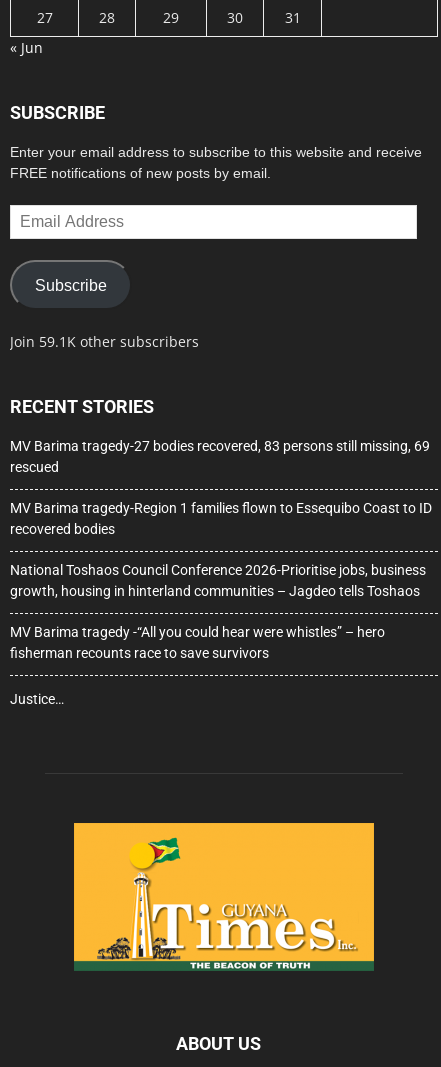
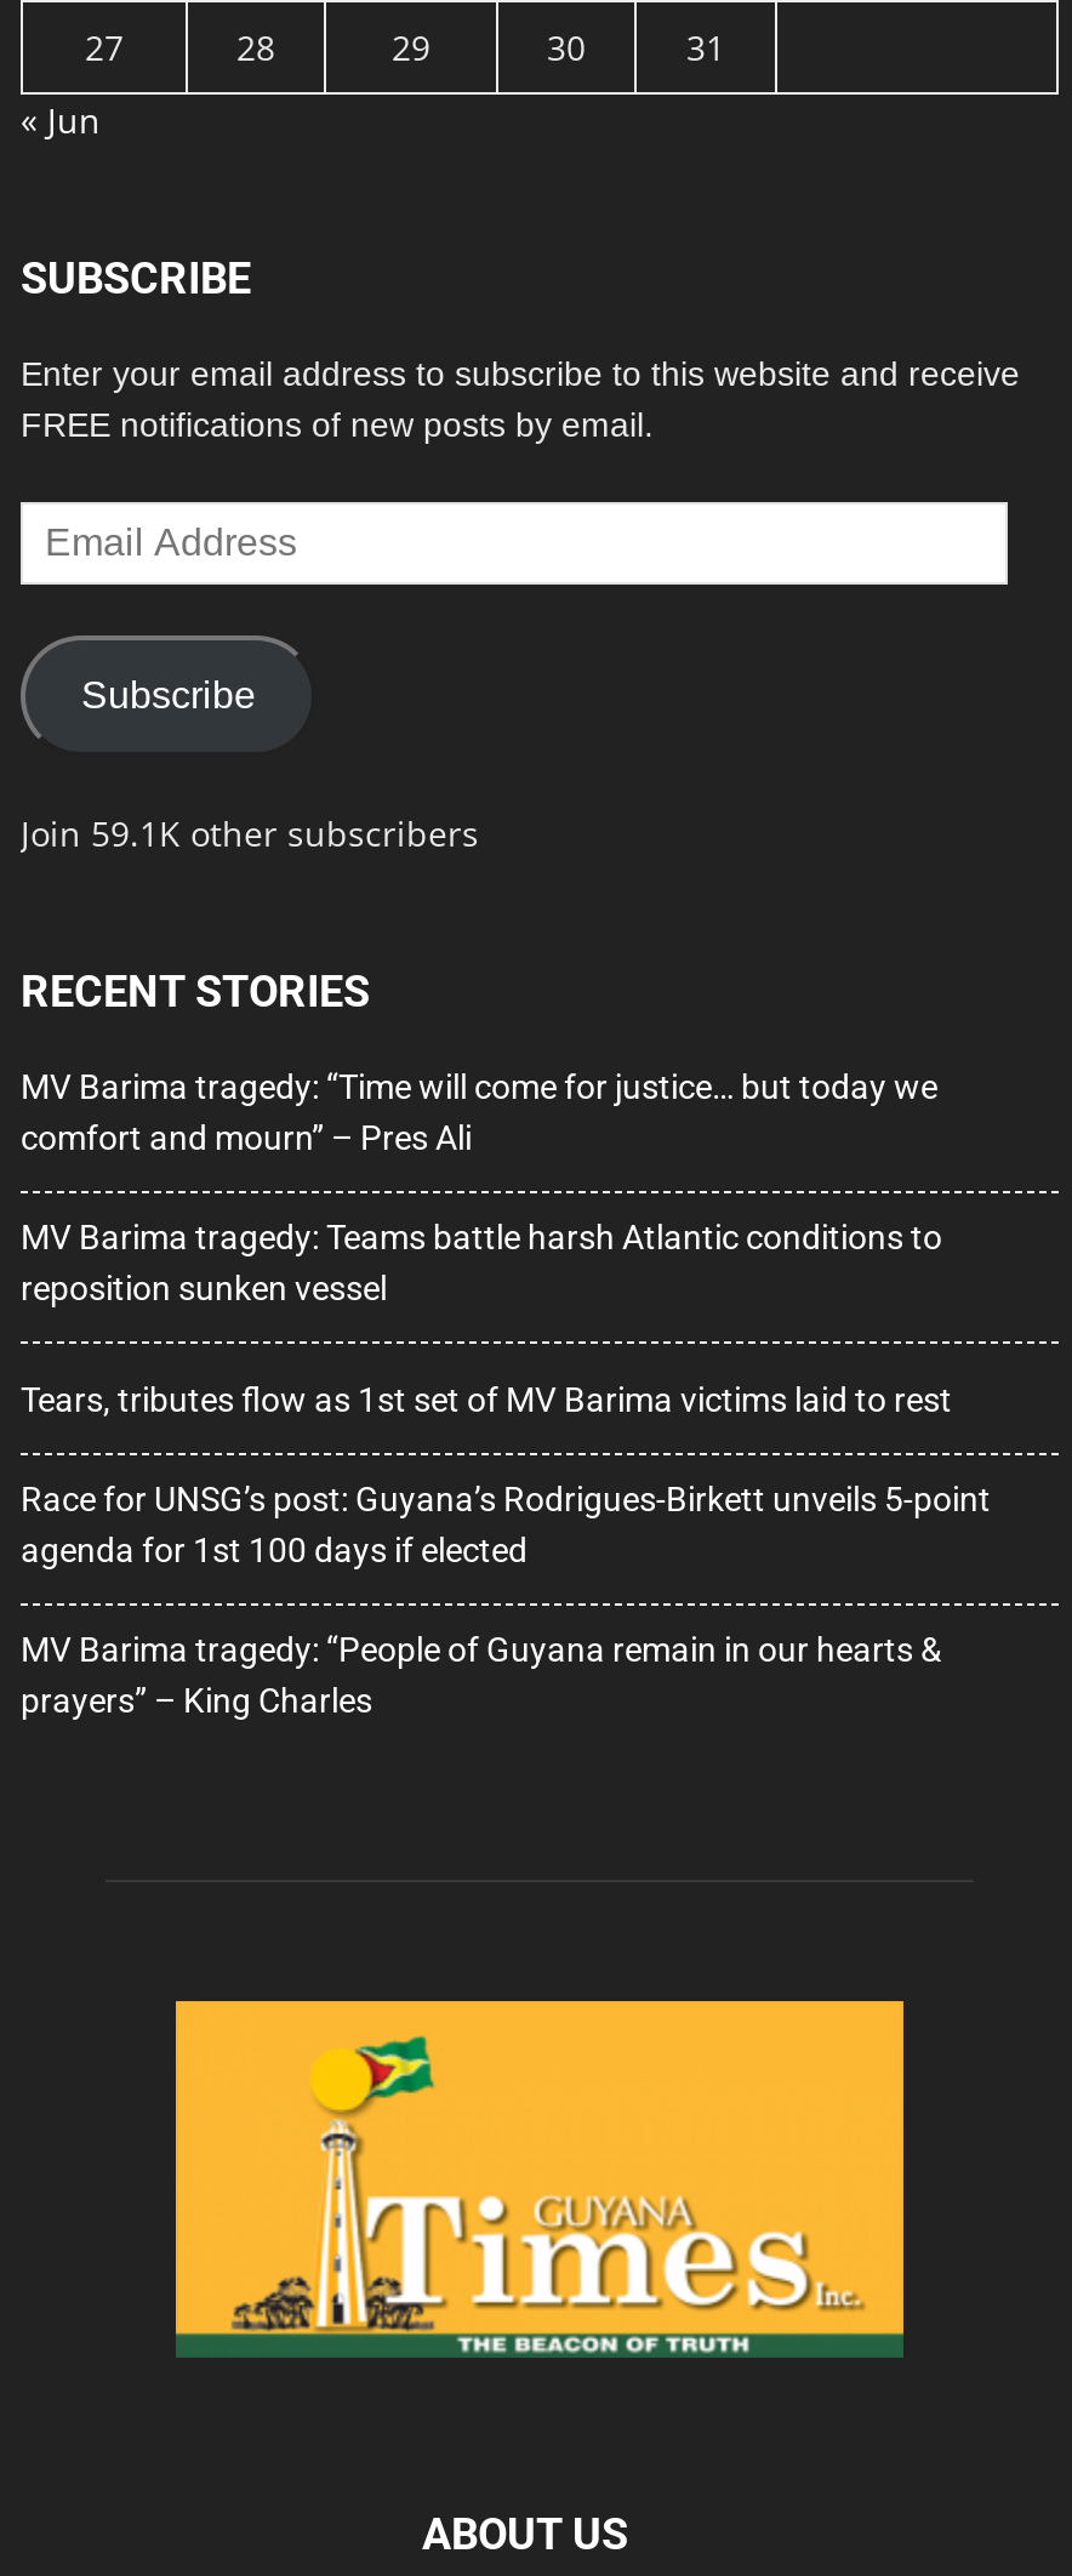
- MV Barima tragedy-27 bodies recovered, 83 persons still missing, 69
- rescued
+ MV Barima tragedy: “Time will come for justice… but today we
+ comfort and mourn” – Pres Ali

- MV Barima tragedy-Region 1 families flown to Essequibo Coast to ID
- recovered bodies
+ MV Barima tragedy: Teams battle harsh Atlantic conditions to
+ reposition sunken vessel

- National Toshaos Council Conference 2026-Prioritise jobs, business
- growth, housing in hinterland communities – Jagdeo tells Toshaos
+ Tears, tributes flow as 1st set of MV Barima victims laid to rest

- MV Barima tragedy -“All you could hear were whistles” – hero
- fisherman recounts race to save survivors
+ Race for UNSG’s post: Guyana’s Rodrigues-Birkett unveils 5-point
+ agenda for 1st 100 days if elected

- Justice…
+ MV Barima tragedy: “People of Guyana remain in our hearts &
+ prayers” – King Charles
